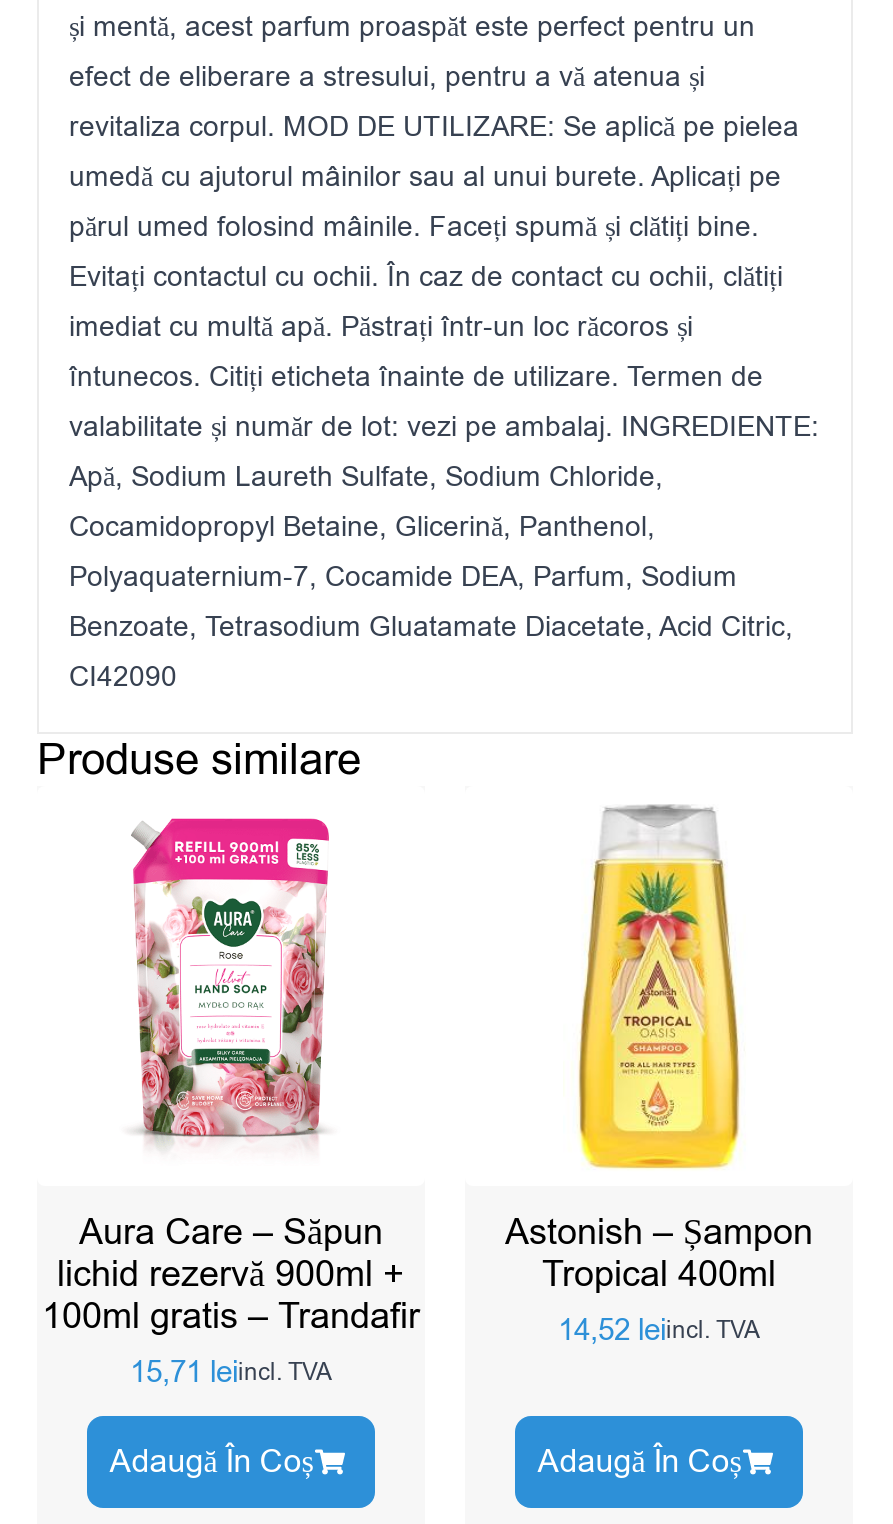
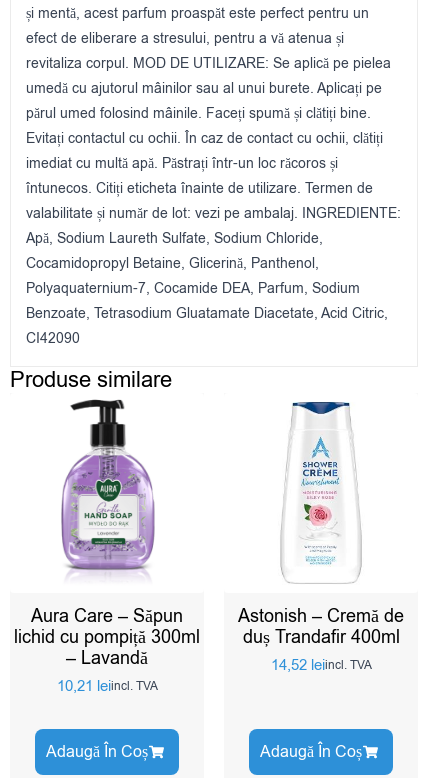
- [image]
+ [image]

- [image]
- Astonish – Șampon
- Tropical 400ml
+ [image]
+ Astonish – Cremă de
+ duș Trandafir 400ml

- lichid rezervă 900ml +
- 100ml gratis – Trandafir
- 15,71 leiincl. TVA
+ lichid cu pompiță 300ml
+ – Lavandă
+ 10,21 leiincl. TVA
